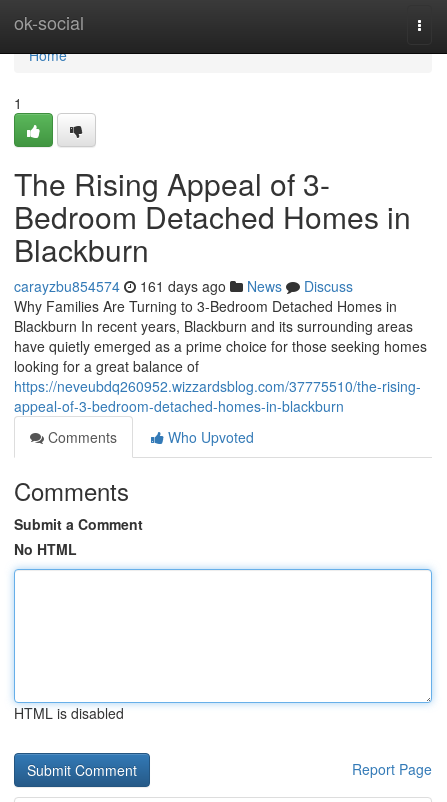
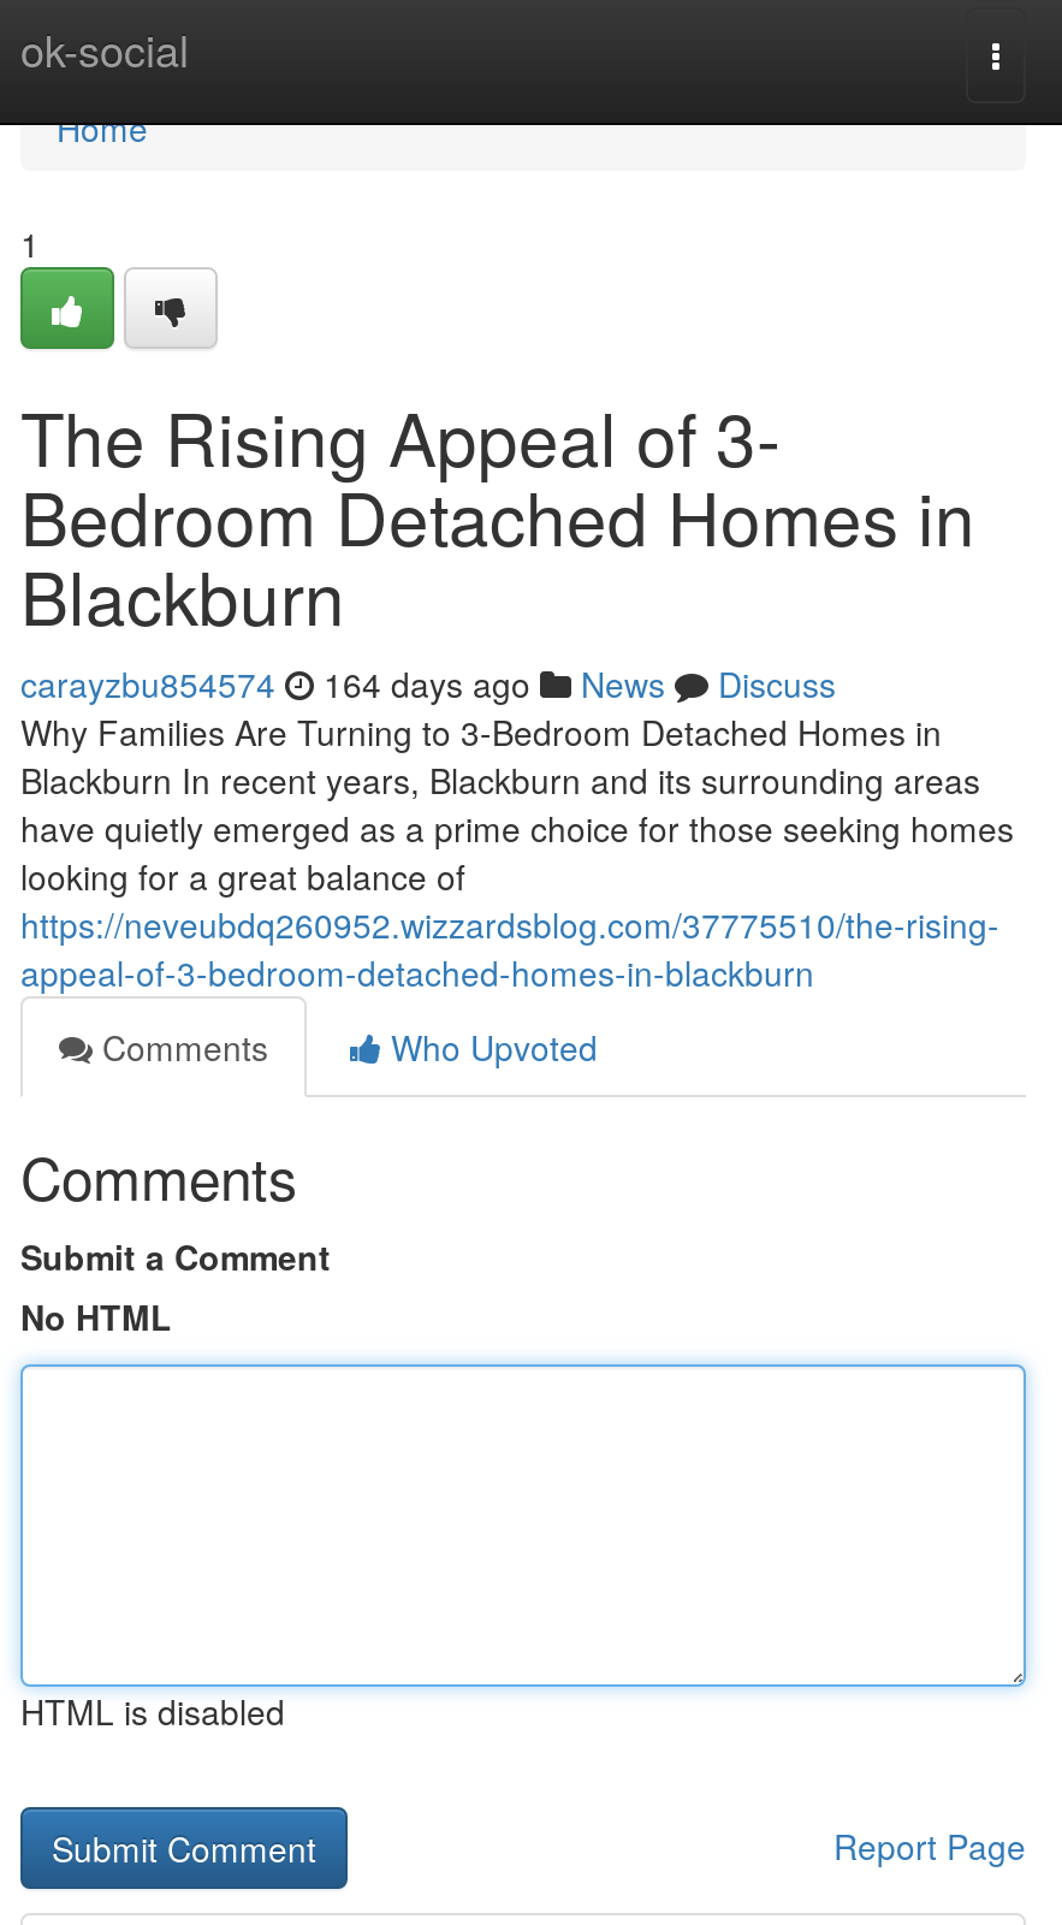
- carayzbu854574 161 days ago News Discuss
+ carayzbu854574 164 days ago News Discuss
